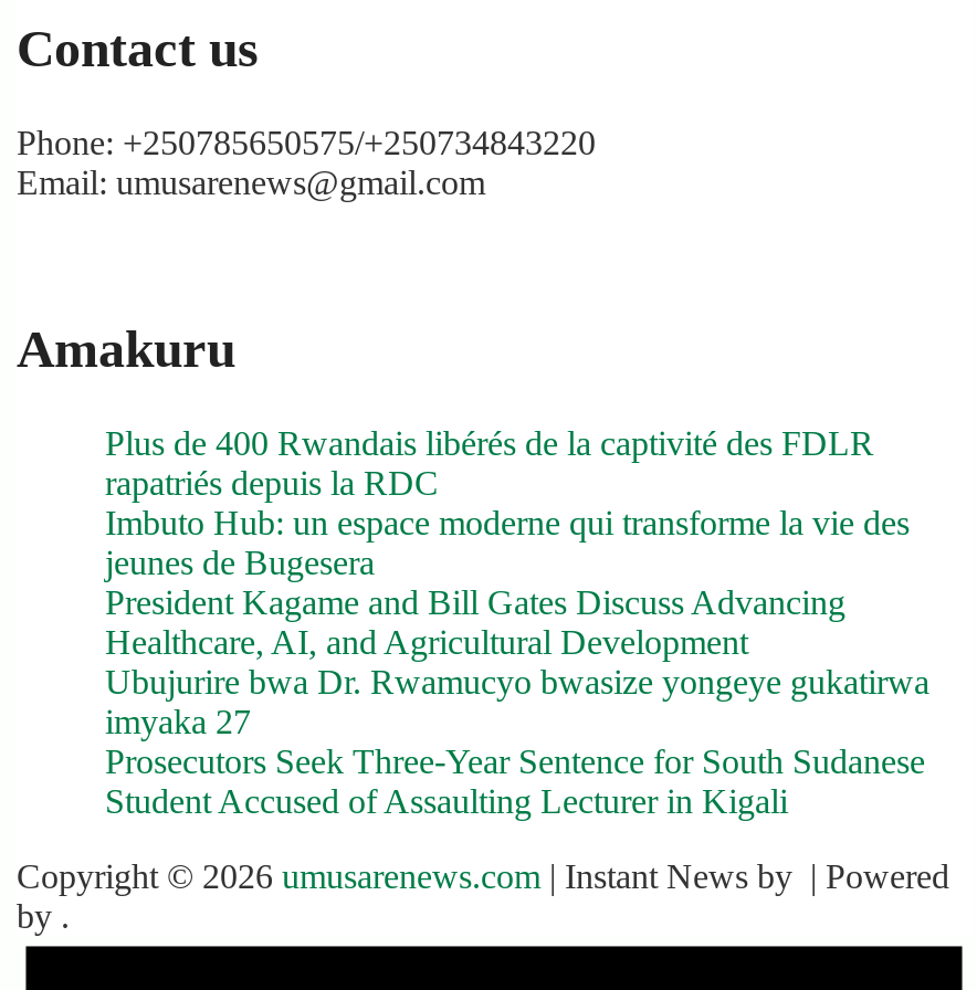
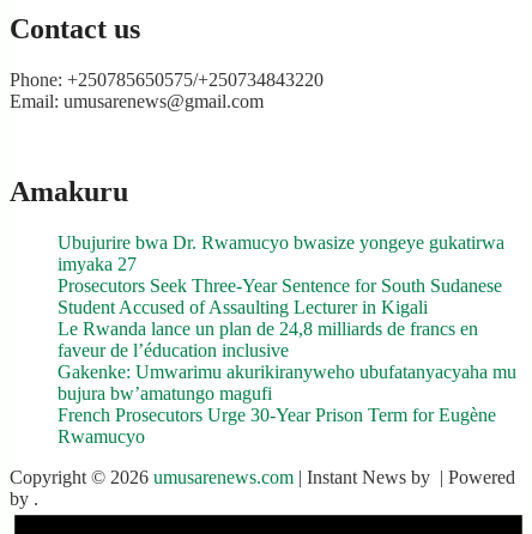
- Plus de 400 Rwandais libérés de la captivité des FDLR
- rapatriés depuis la RDC
- Imbuto Hub: un espace moderne qui transforme la vie des
- jeunes de Bugesera
- President Kagame and Bill Gates Discuss Advancing
- Healthcare, AI, and Agricultural Development

moved up: Ubujurire bwa Dr. Rwamucyo bwasize yongeye gukatirwa | imyaka 27 | Prosecutors Seek Three-Year Sentence for South Sudanese | Student Accused of Assaulting Lecturer in Kigali

+ Le Rwanda lance un plan de 24,8 milliards de francs en
+ faveur de l’éducation inclusive
+ Gakenke: Umwarimu akurikiranyweho ubufatanyacyaha mu
+ bujura bw’amatungo magufi
+ French Prosecutors Urge 30-Year Prison Term for Eugène
+ Rwamucyo
